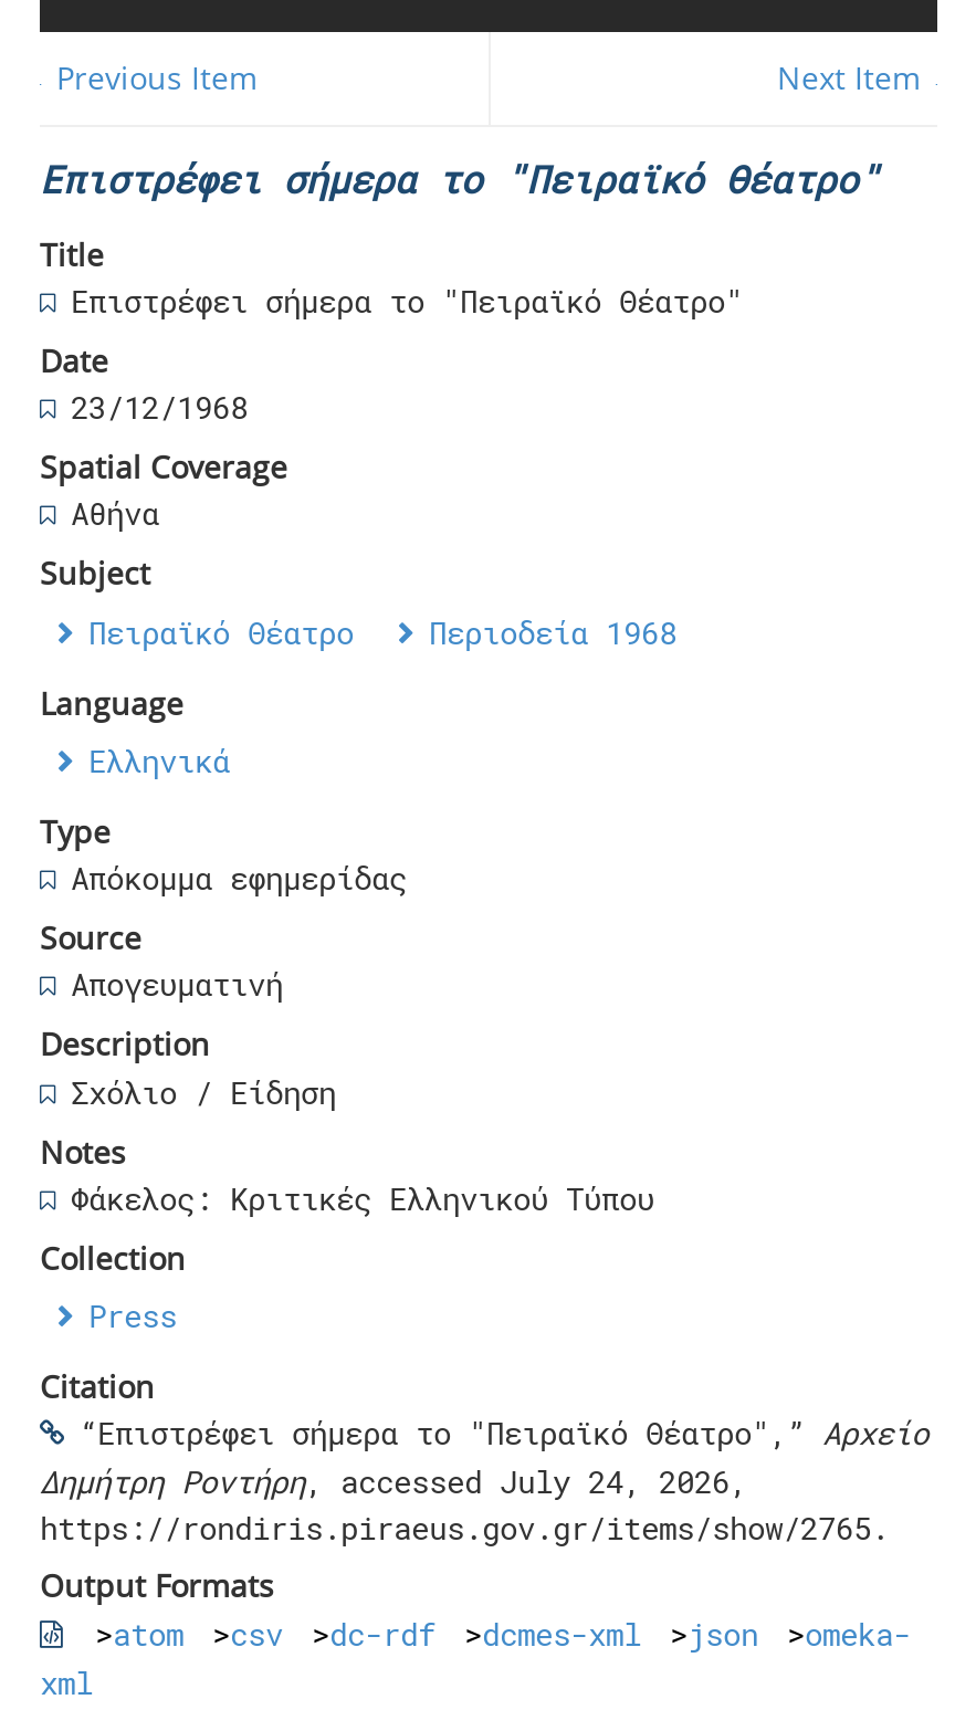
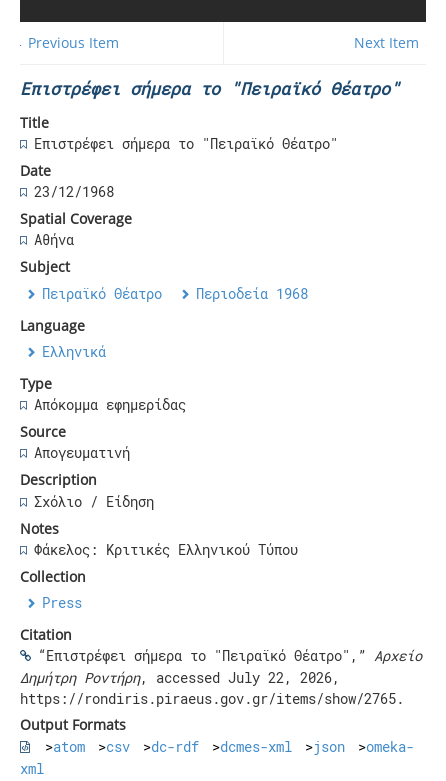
- Δημήτρη Ροντήρη, accessed July 24, 2026,
+ Δημήτρη Ροντήρη, accessed July 22, 2026,
